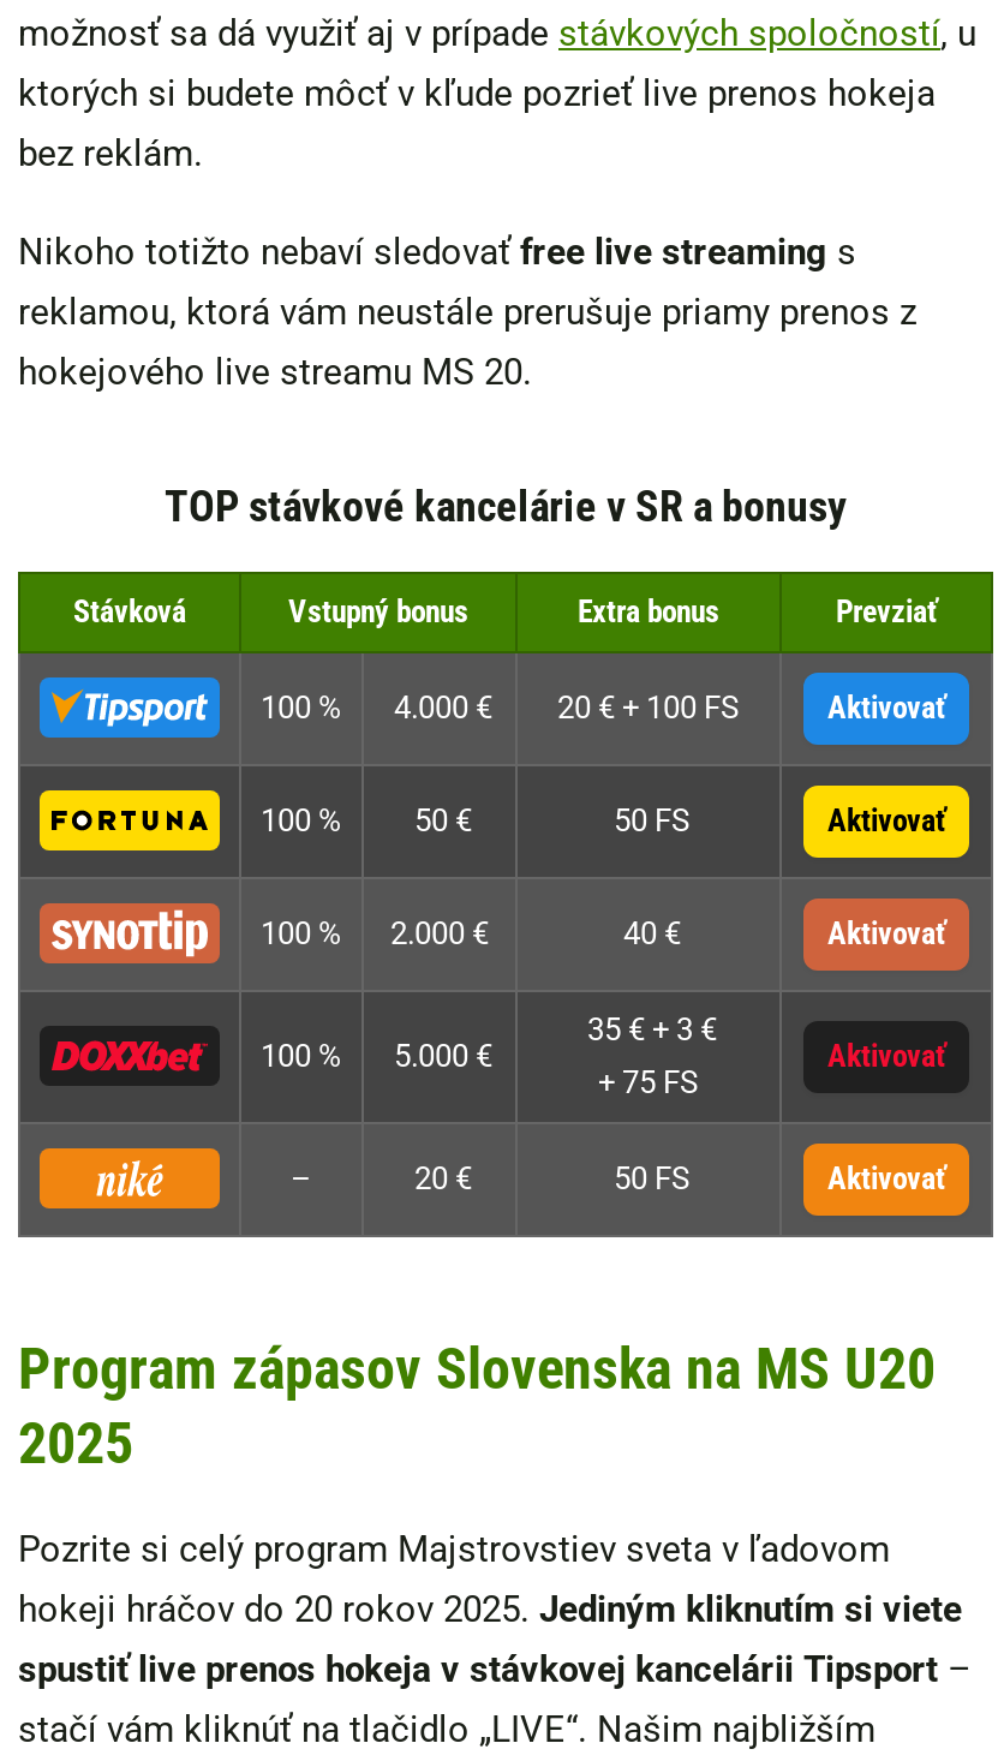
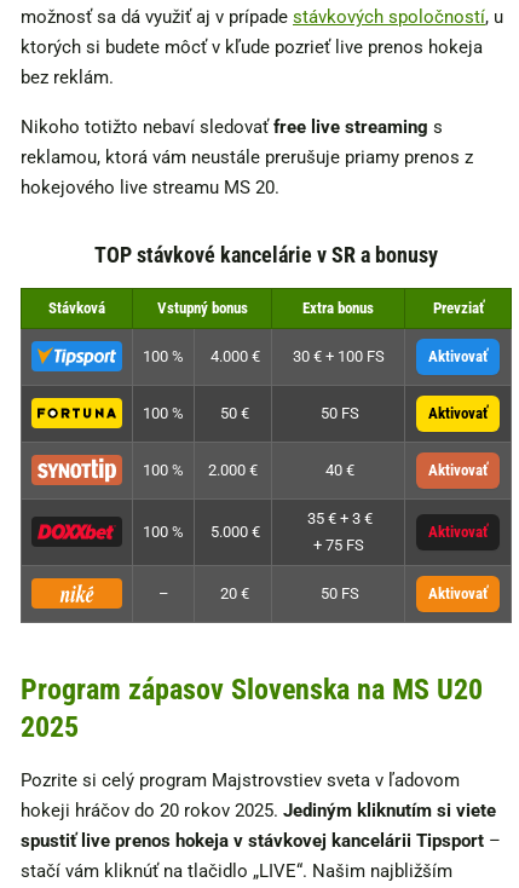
- 100 % 4.000 € 20 € + 100 FS
+ 100 % 4.000 € 30 € + 100 FS
